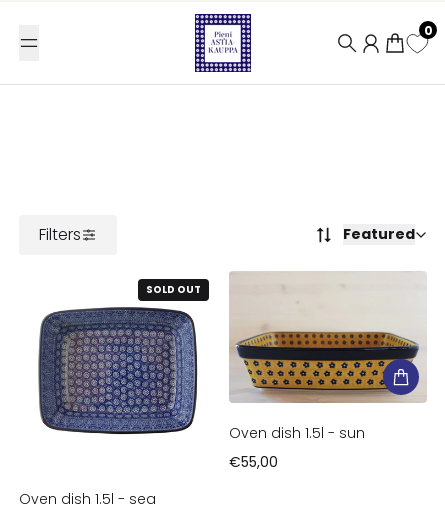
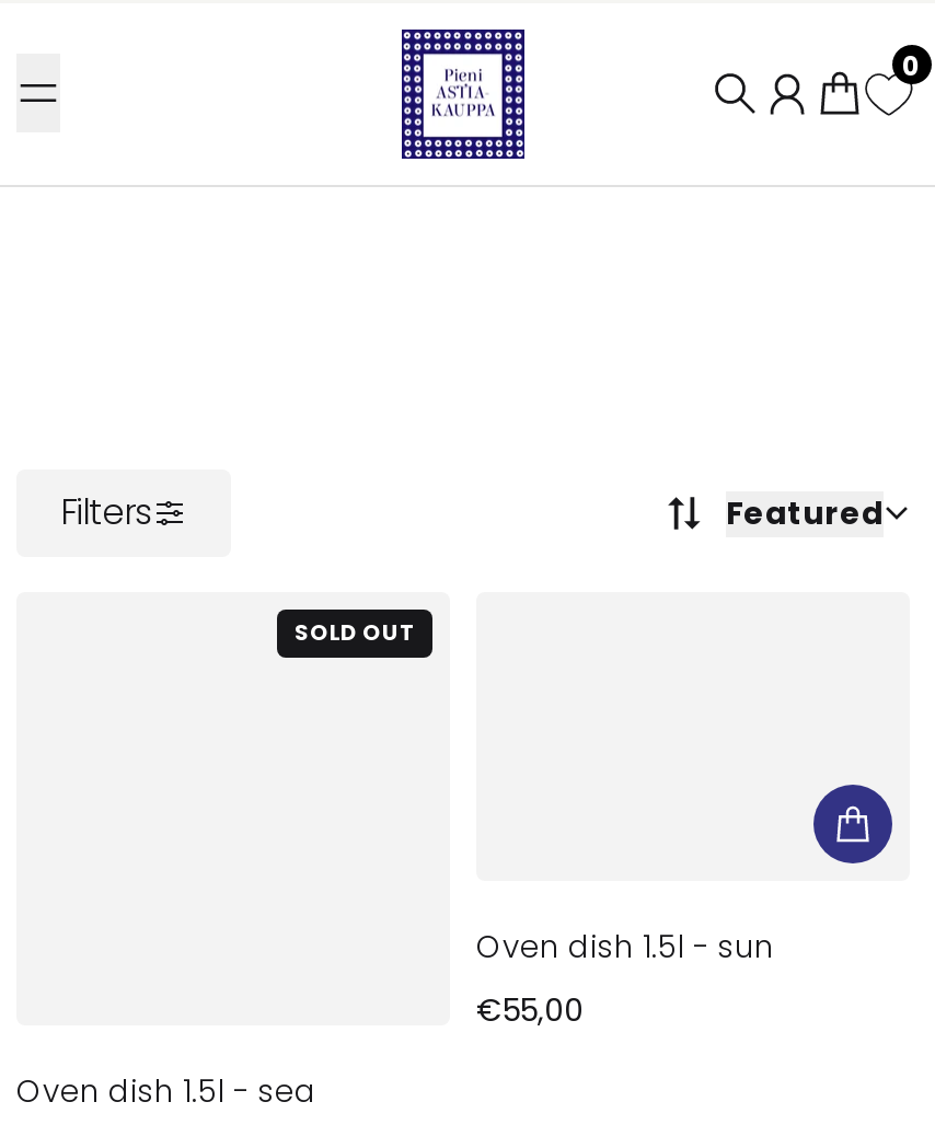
- [image]

- [image]
